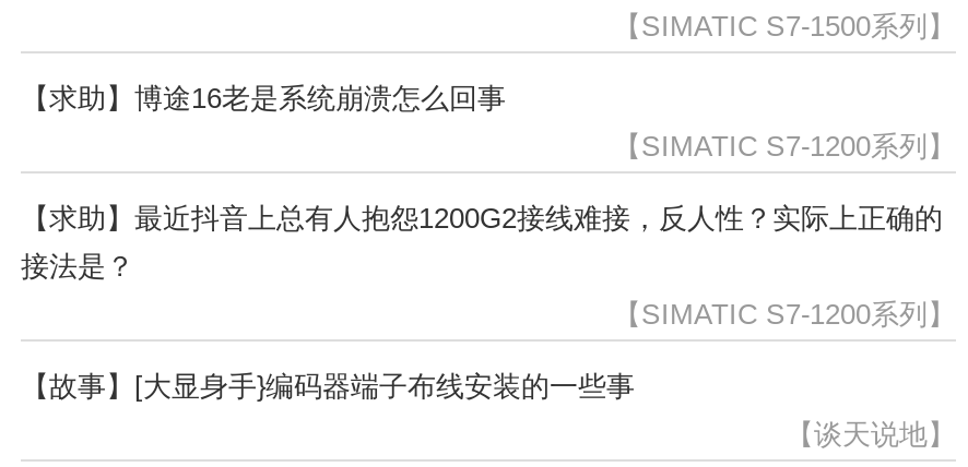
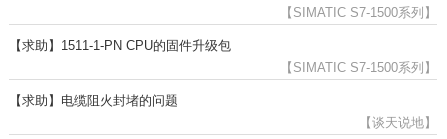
- 【求助】博途16老是系统崩溃怎么回事
- 【SIMATIC S7-1200系列】
- 【求助】最近抖音上总有人抱怨1200G2接线难接，反人性？实际上正确的
- 接法是？
- 【SIMATIC S7-1200系列】
- 【故事】[大显身手}编码器端子布线安装的一些事
+ 【求助】1511-1-PN CPU的固件升级包
+ 【SIMATIC S7-1500系列】
+ 【求助】电缆阻火封堵的问题
